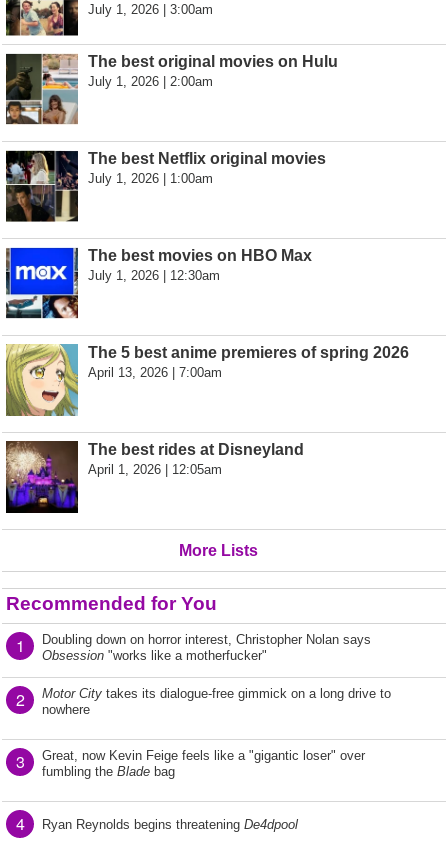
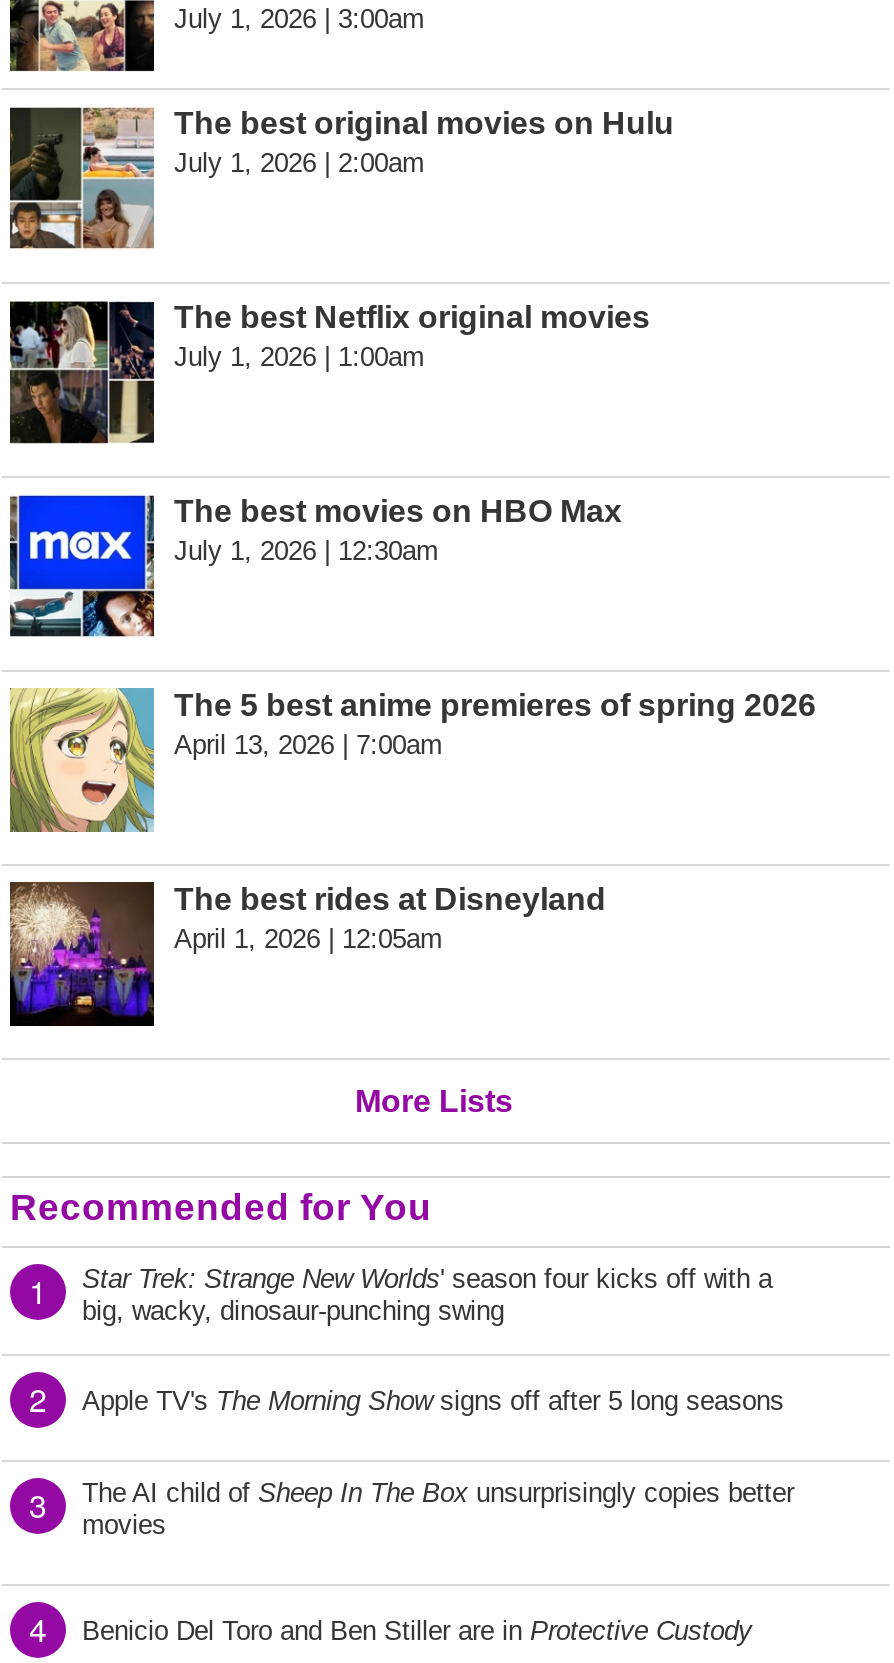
- Doubling down on horror interest, Christopher Nolan says
- Obsession "works like a motherfucker"
+ Star Trek: Strange New Worlds ' season four kicks off with a
+ big, wacky, dinosaur-punching swing

- Motor City takes its dialogue-free gimmick on a long drive to
- nowhere
+ Apple TV's The Morning Show signs off after 5 long seasons

- Great, now Kevin Feige feels like a "gigantic loser" over
- fumbling the Blade bag
+ The AI child of Sheep In The Box unsurprisingly copies better
+ movies

- Ryan Reynolds begins threatening De4dpool
+ Benicio Del Toro and Ben Stiller are in Protective Custody
